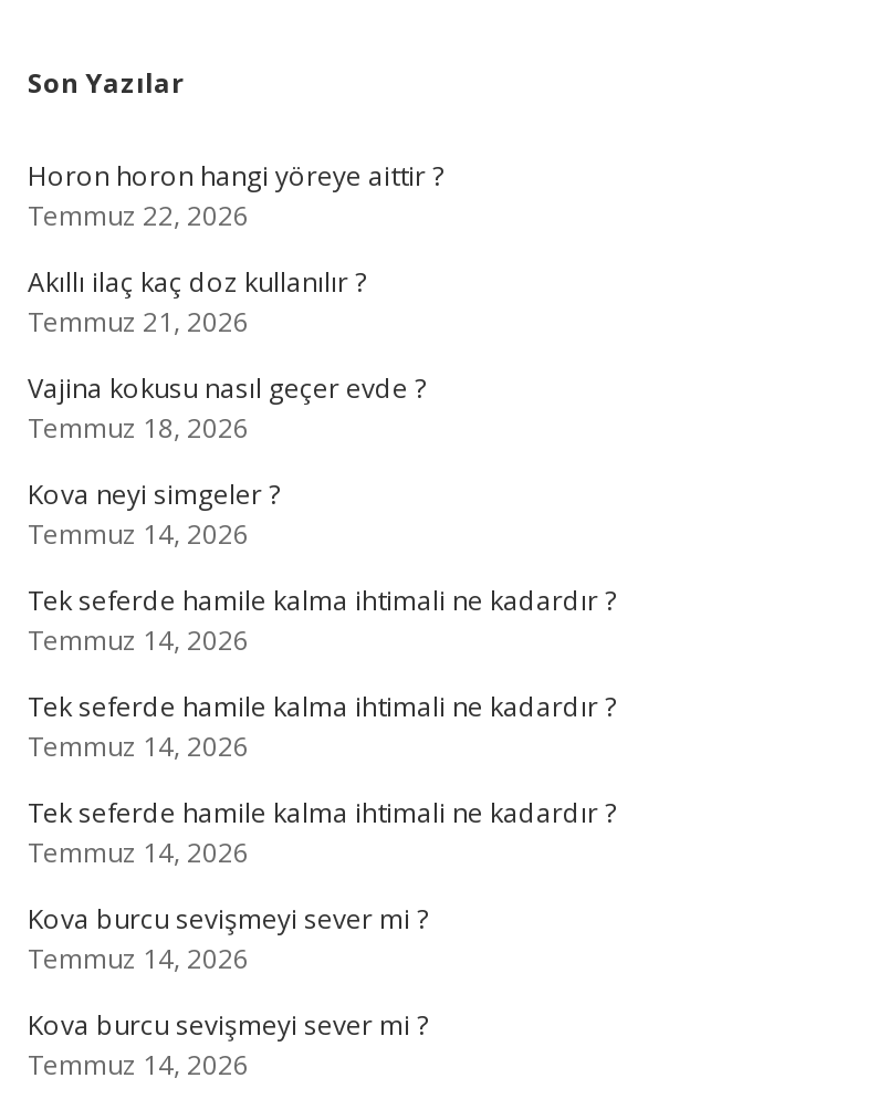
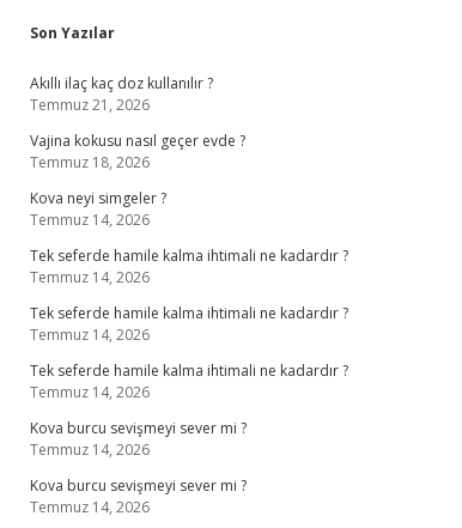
- Horon horon hangi yöreye aittir ?
- Temmuz 22, 2026
